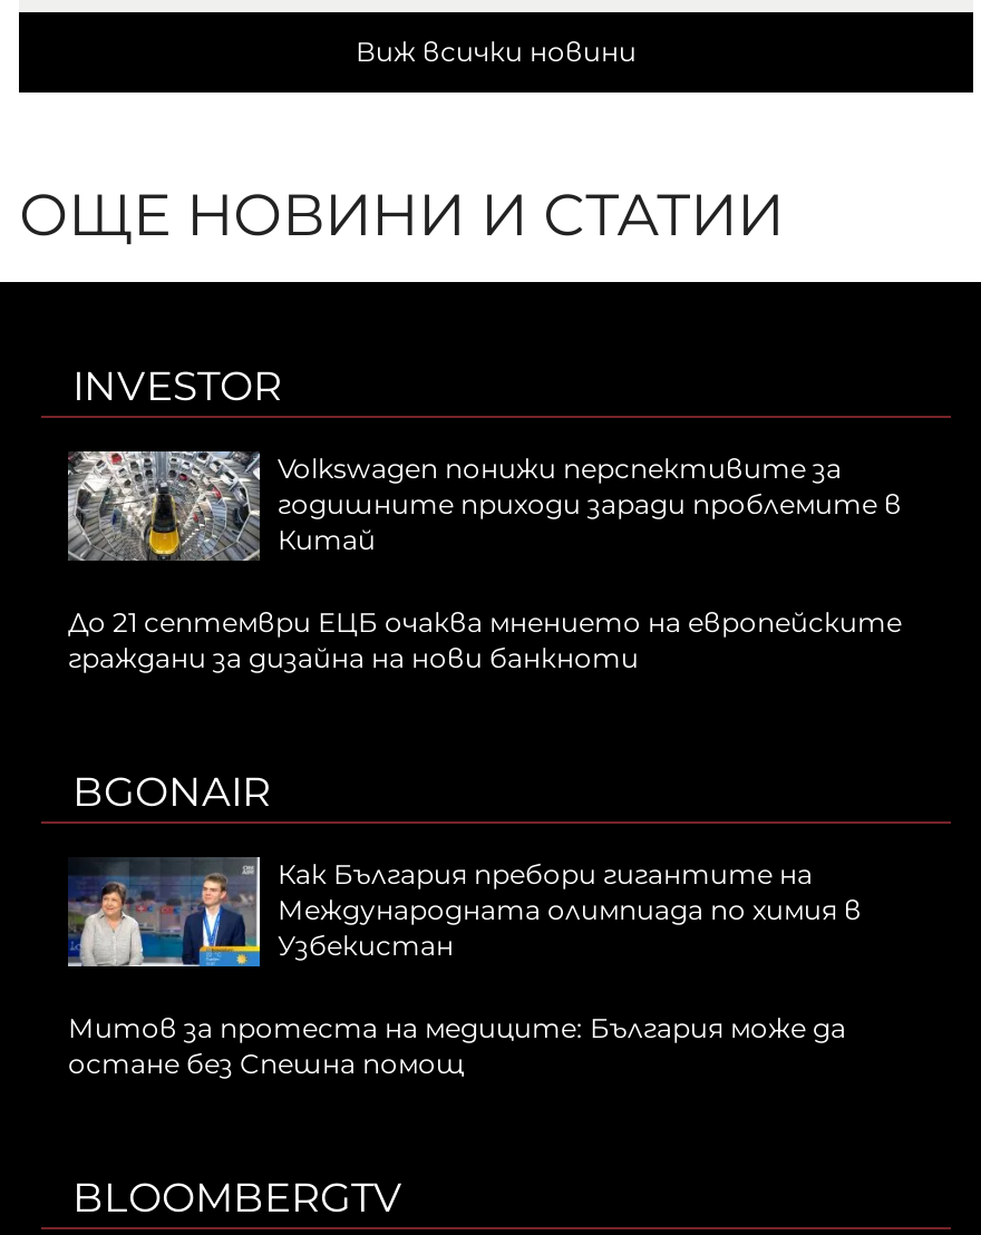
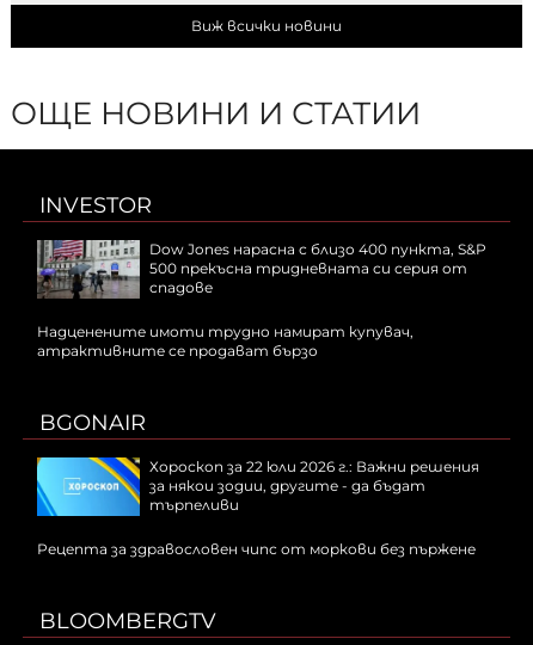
- [image]
- Volkswagen понижи перспективите за
- годишните приходи заради проблемите в
- Китай
+ [image]
+ Dow Jones нарасна с близо 400 пункта, S&P
+ 500 прекъсна тридневната си серия от
+ спадове

- До 21 септември ЕЦБ очаква мнението на европейските
- граждани за дизайна на нови банкноти
+ Надценените имоти трудно намират купувач,
+ атрактивните се продават бързо

- [image]
- Как България пребори гигантите на
- Международната олимпиада по химия в
- Узбекистан
+ [image]
+ Хороскоп за 22 юли 2026 г.: Важни решения
+ за някои зодии, другите - да бъдат
+ търпеливи

- Митов за протеста на медиците: България може да
- остане без Спешна помощ
+ Рецепта за здравословен чипс от моркови без пържене
